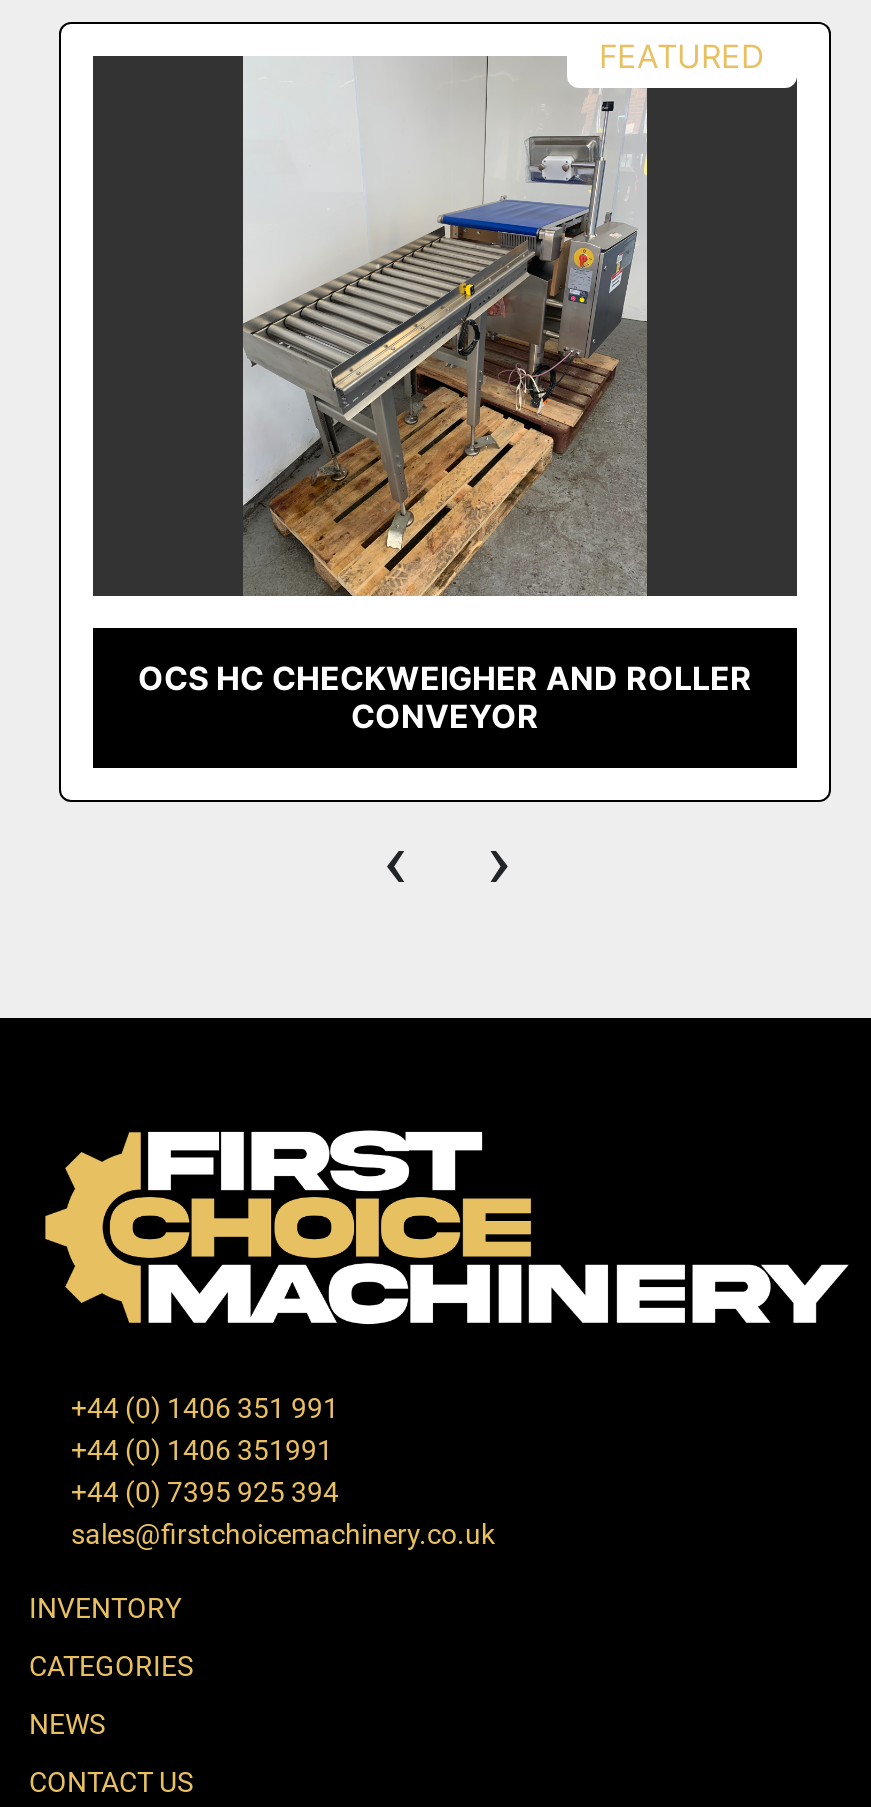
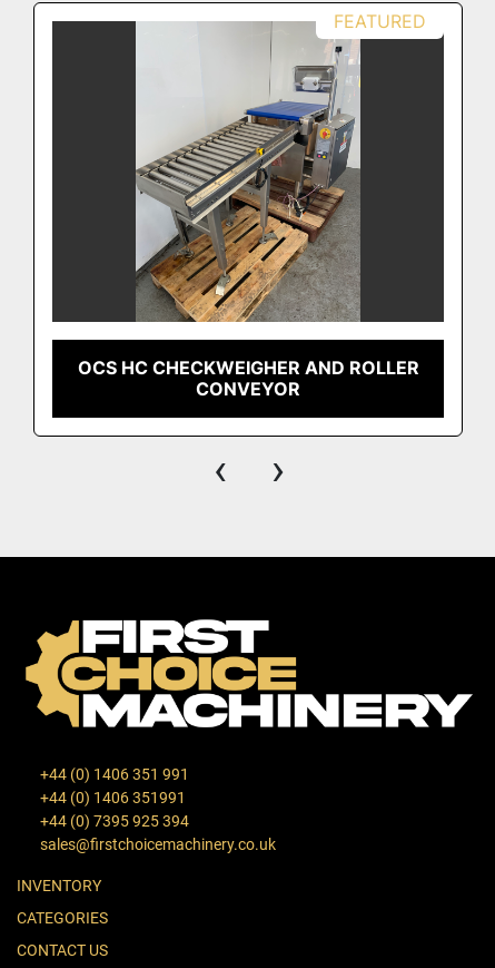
- NEWS
